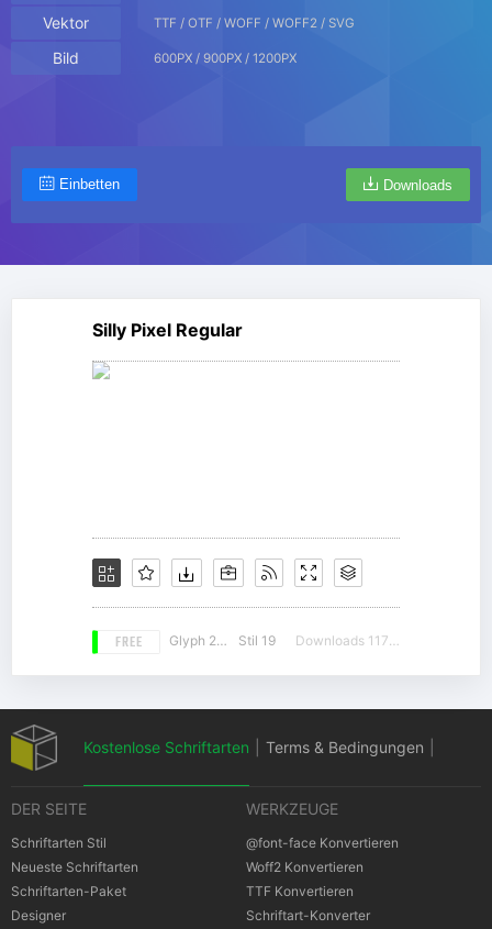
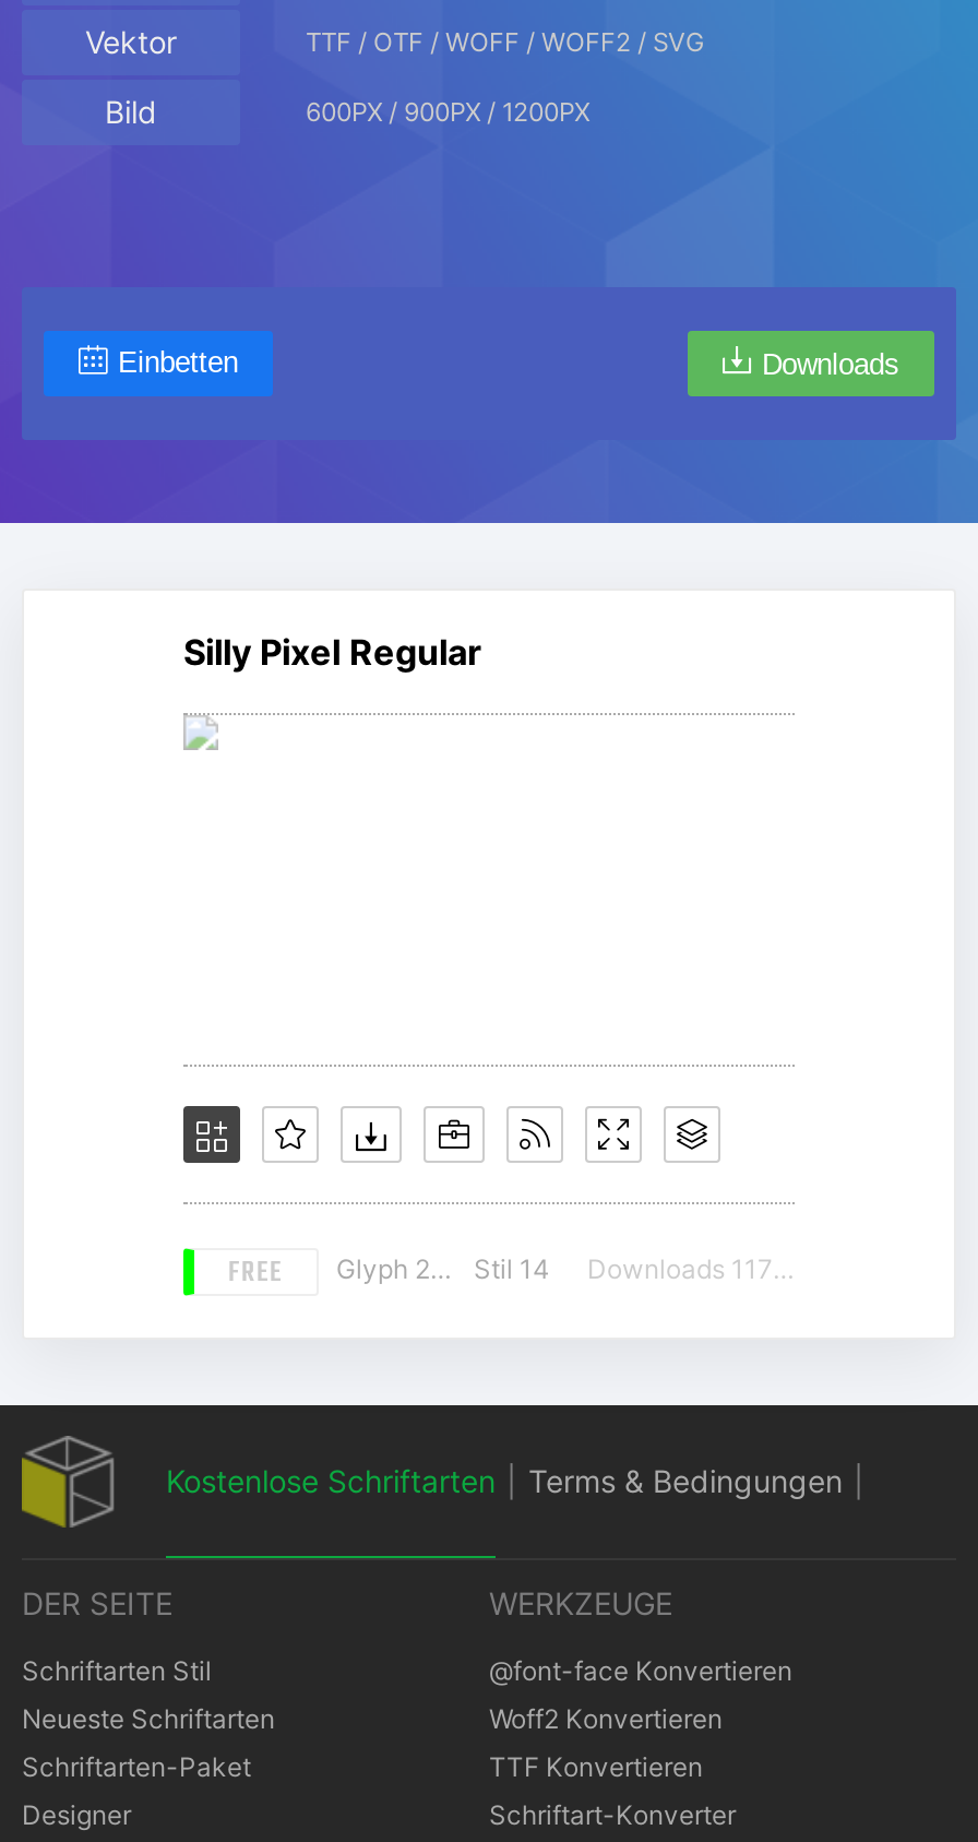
- Stil 19
+ Stil 14
